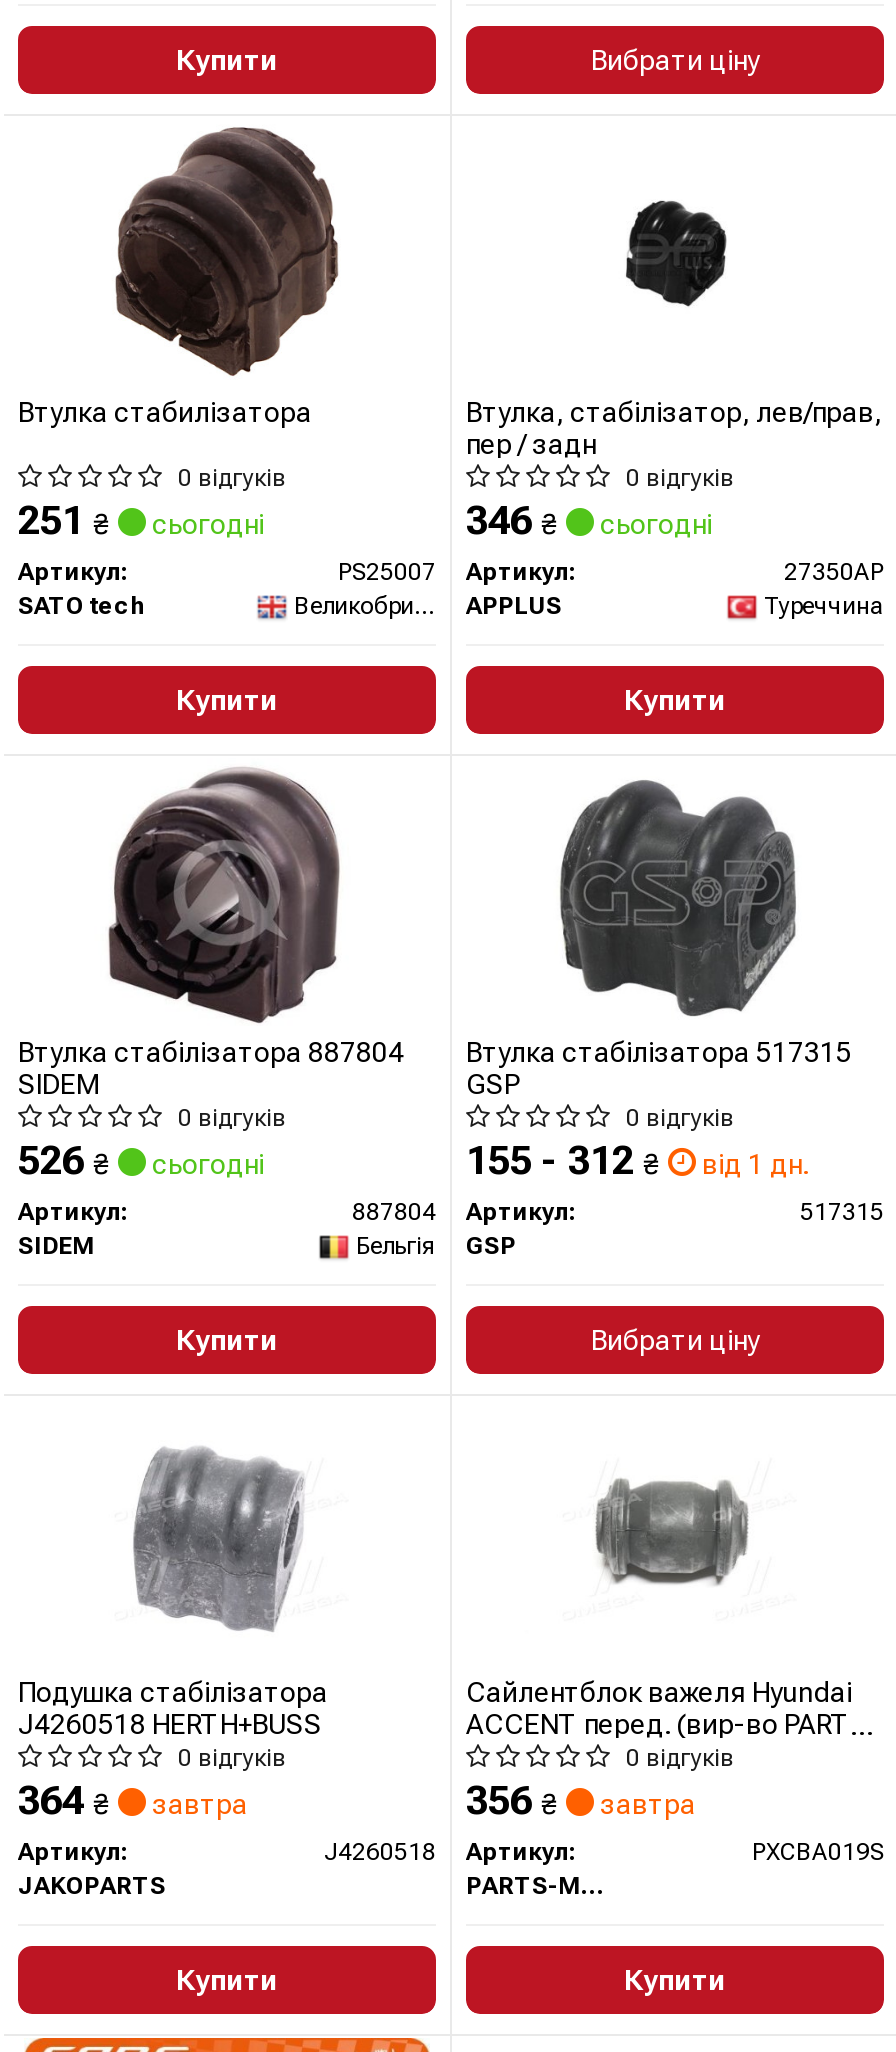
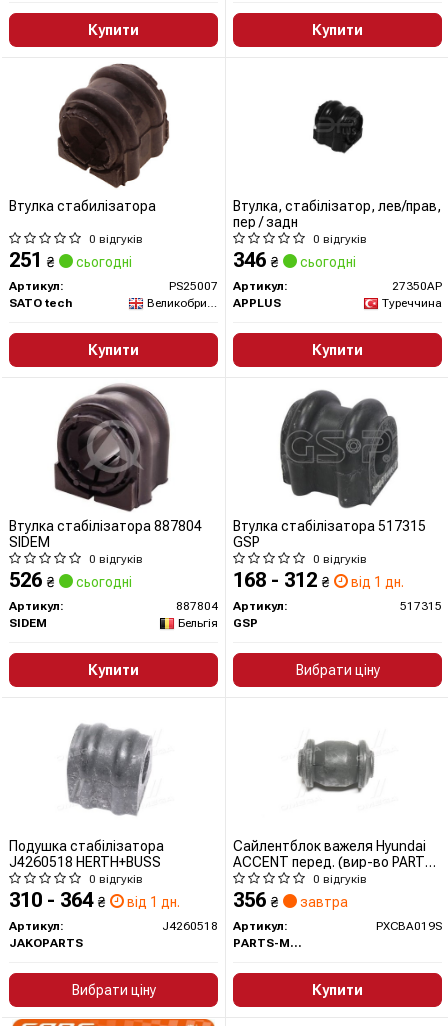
- Вибрати ціну
+ Купити

- 155 - 312 ₴ від 1 дн.
+ 168 - 312 ₴ від 1 дн.

- 364 ₴
- завтра
+ 310 - 364 ₴
+ від 1 дн.

- Купити
+ Вибрати ціну
